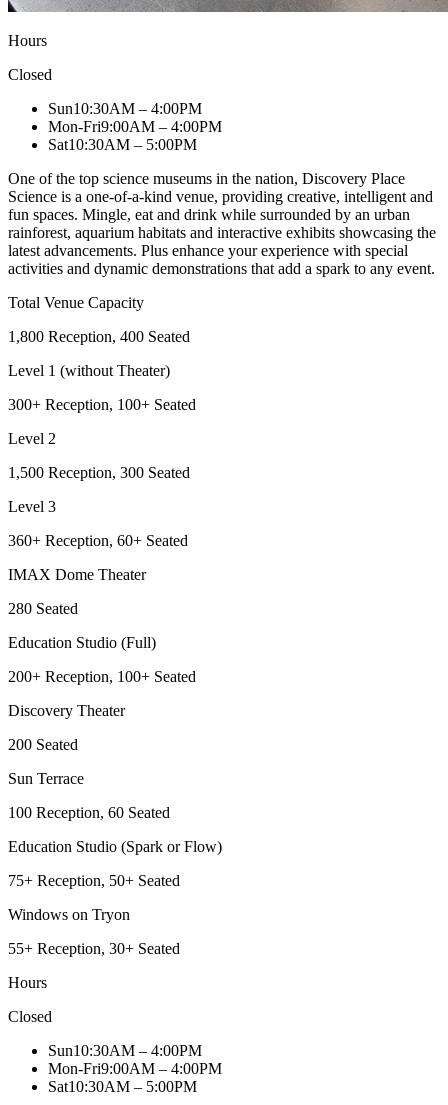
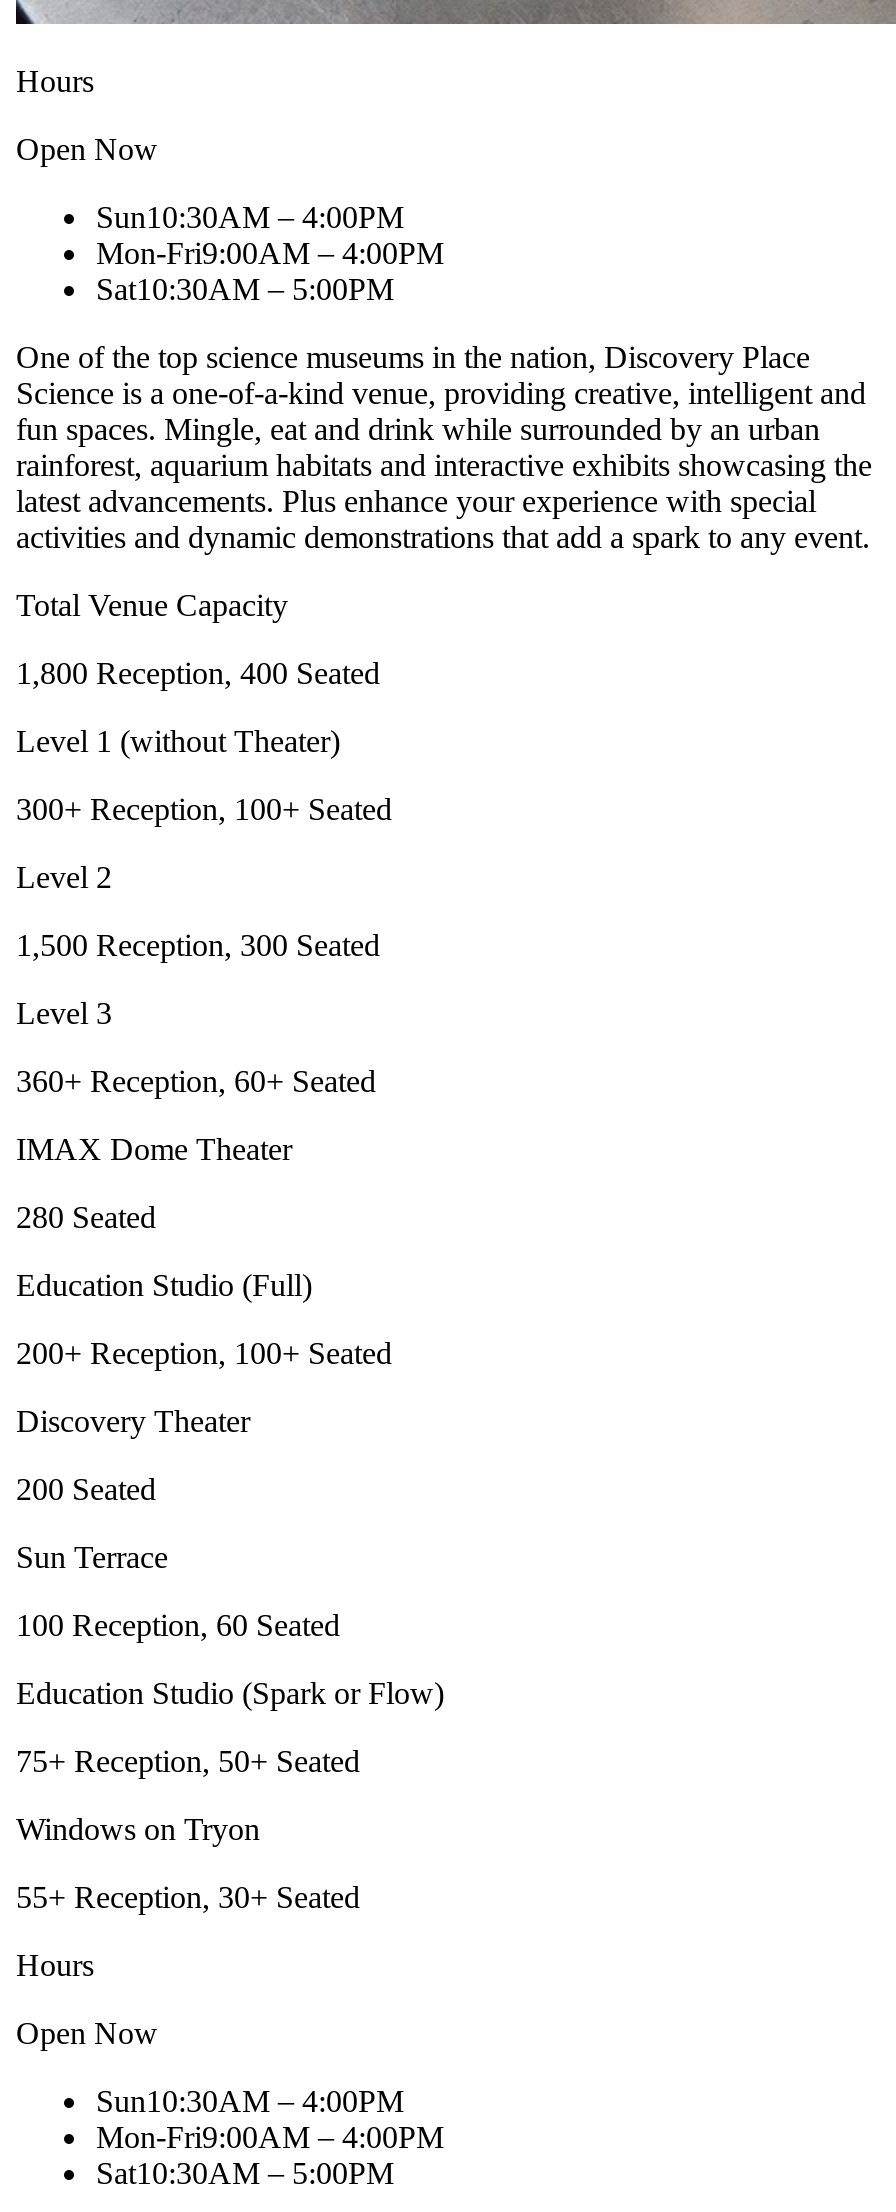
- Closed
+ Open Now

- Closed
+ Open Now
